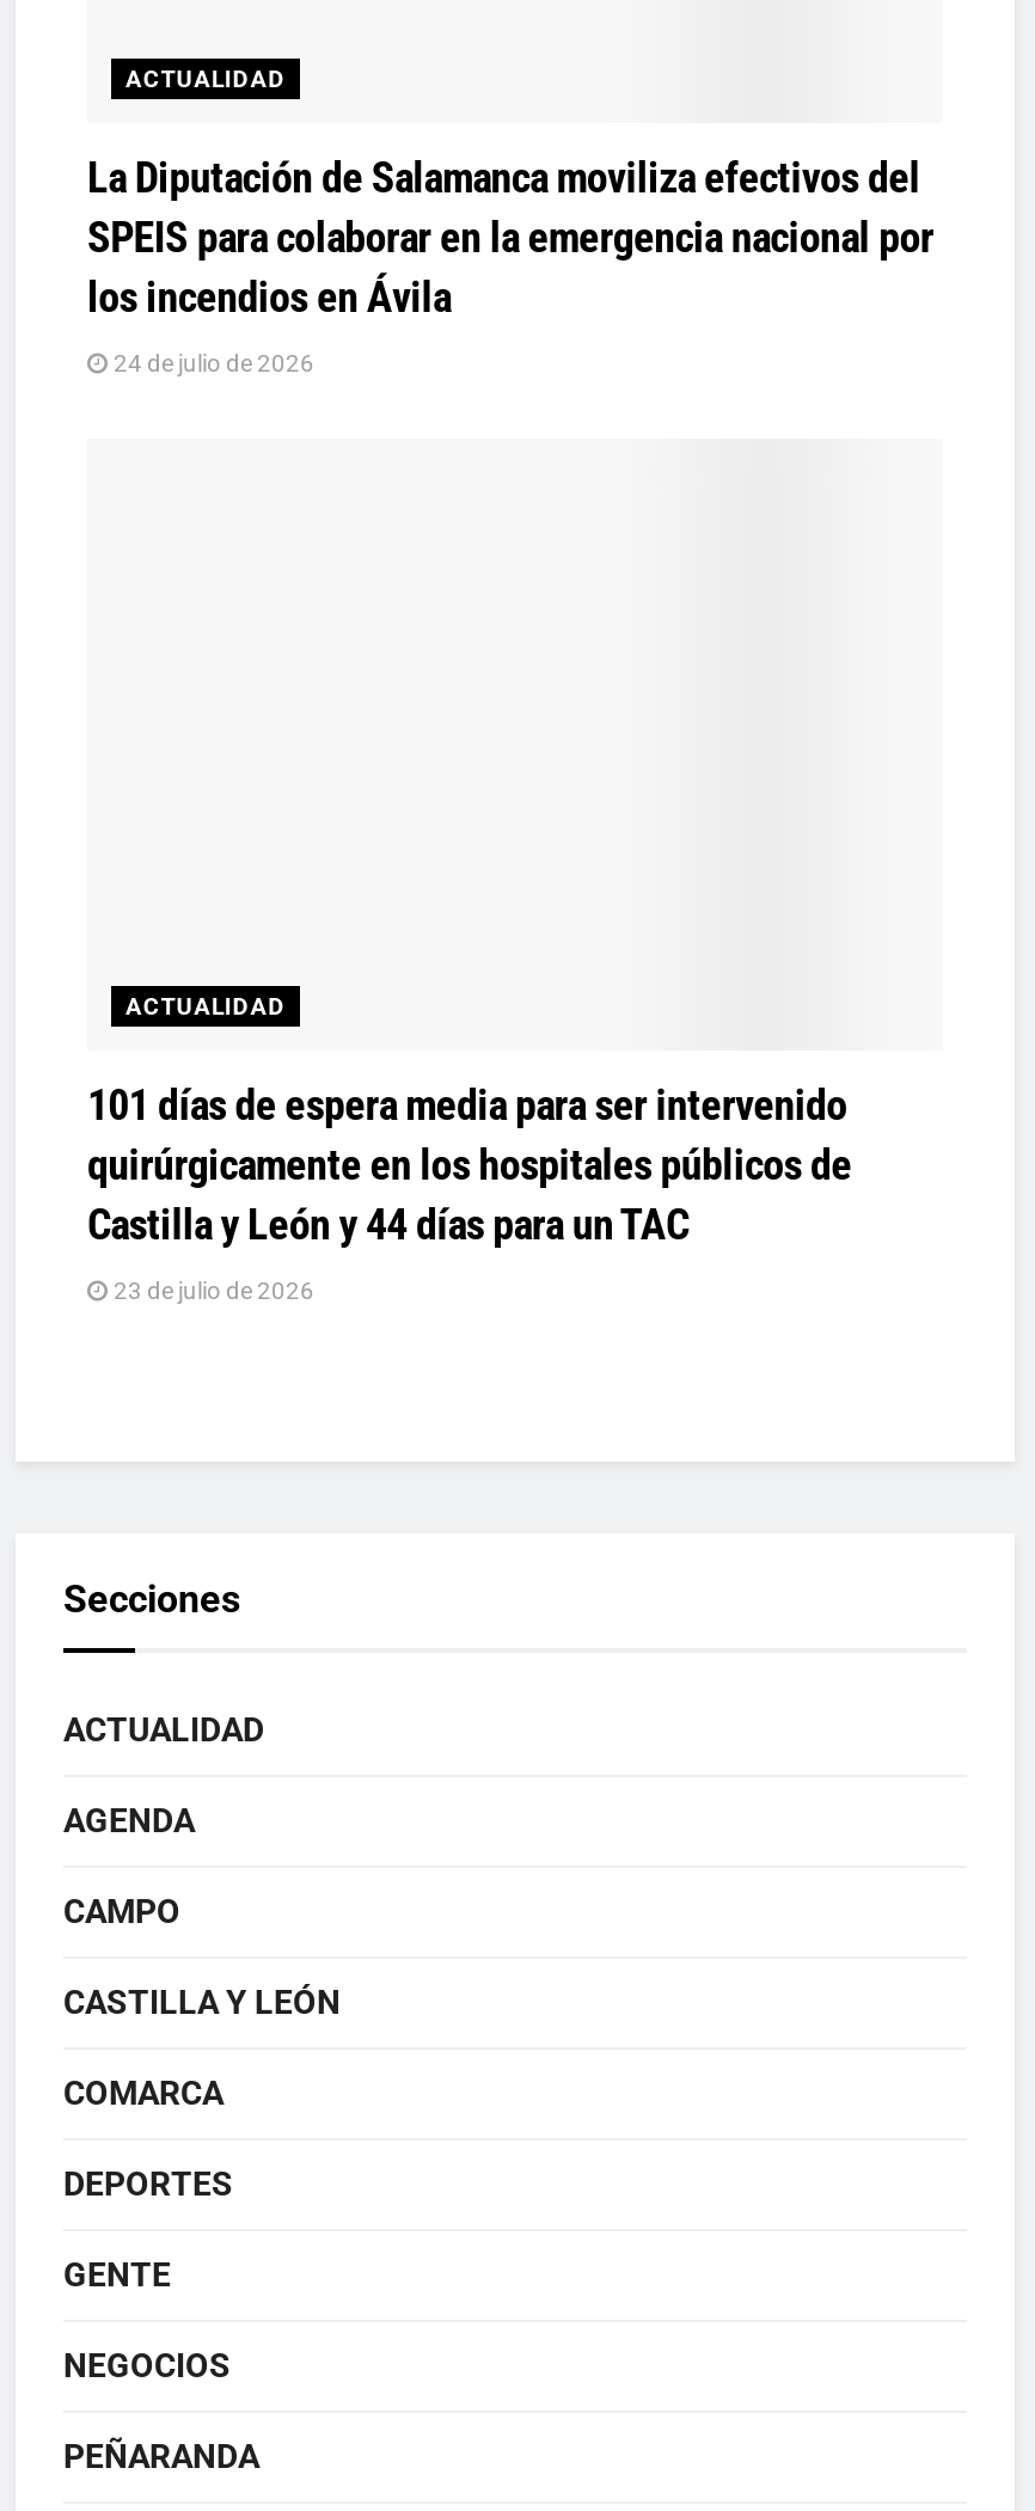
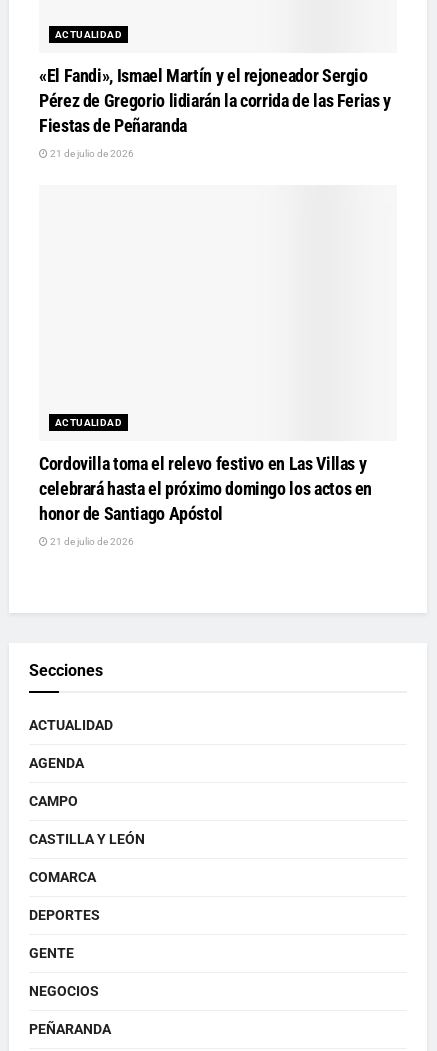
- La Diputación de Salamanca moviliza efectivos del
- SPEIS para colaborar en la emergencia nacional por
- los incendios en Ávila
+ «El Fandi», Ismael Martín y el rejoneador Sergio
+ Pérez de Gregorio lidiarán la corrida de las Ferias y
+ Fiestas de Peñaranda

- 24 de julio de 2026
+ 21 de julio de 2026

- 101 días de espera media para ser intervenido
- quirúrgicamente en los hospitales públicos de
- Castilla y León y 44 días para un TAC
+ Cordovilla toma el relevo festivo en Las Villas y
+ celebrará hasta el próximo domingo los actos en
+ honor de Santiago Apóstol

- 23 de julio de 2026
+ 21 de julio de 2026
